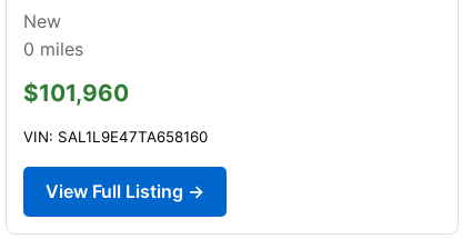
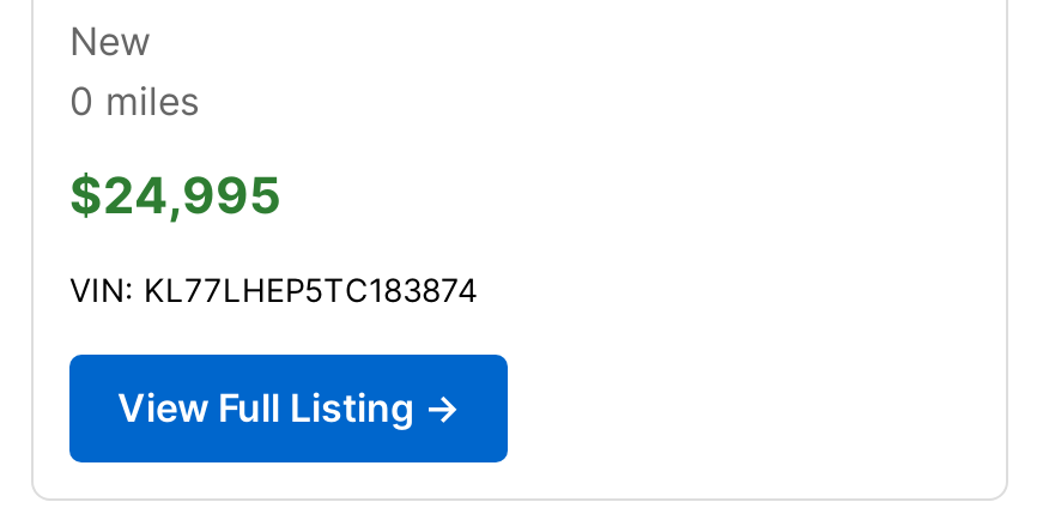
- $101,960
+ $24,995

- VIN: SAL1L9E47TA658160
+ VIN: KL77LHEP5TC183874
